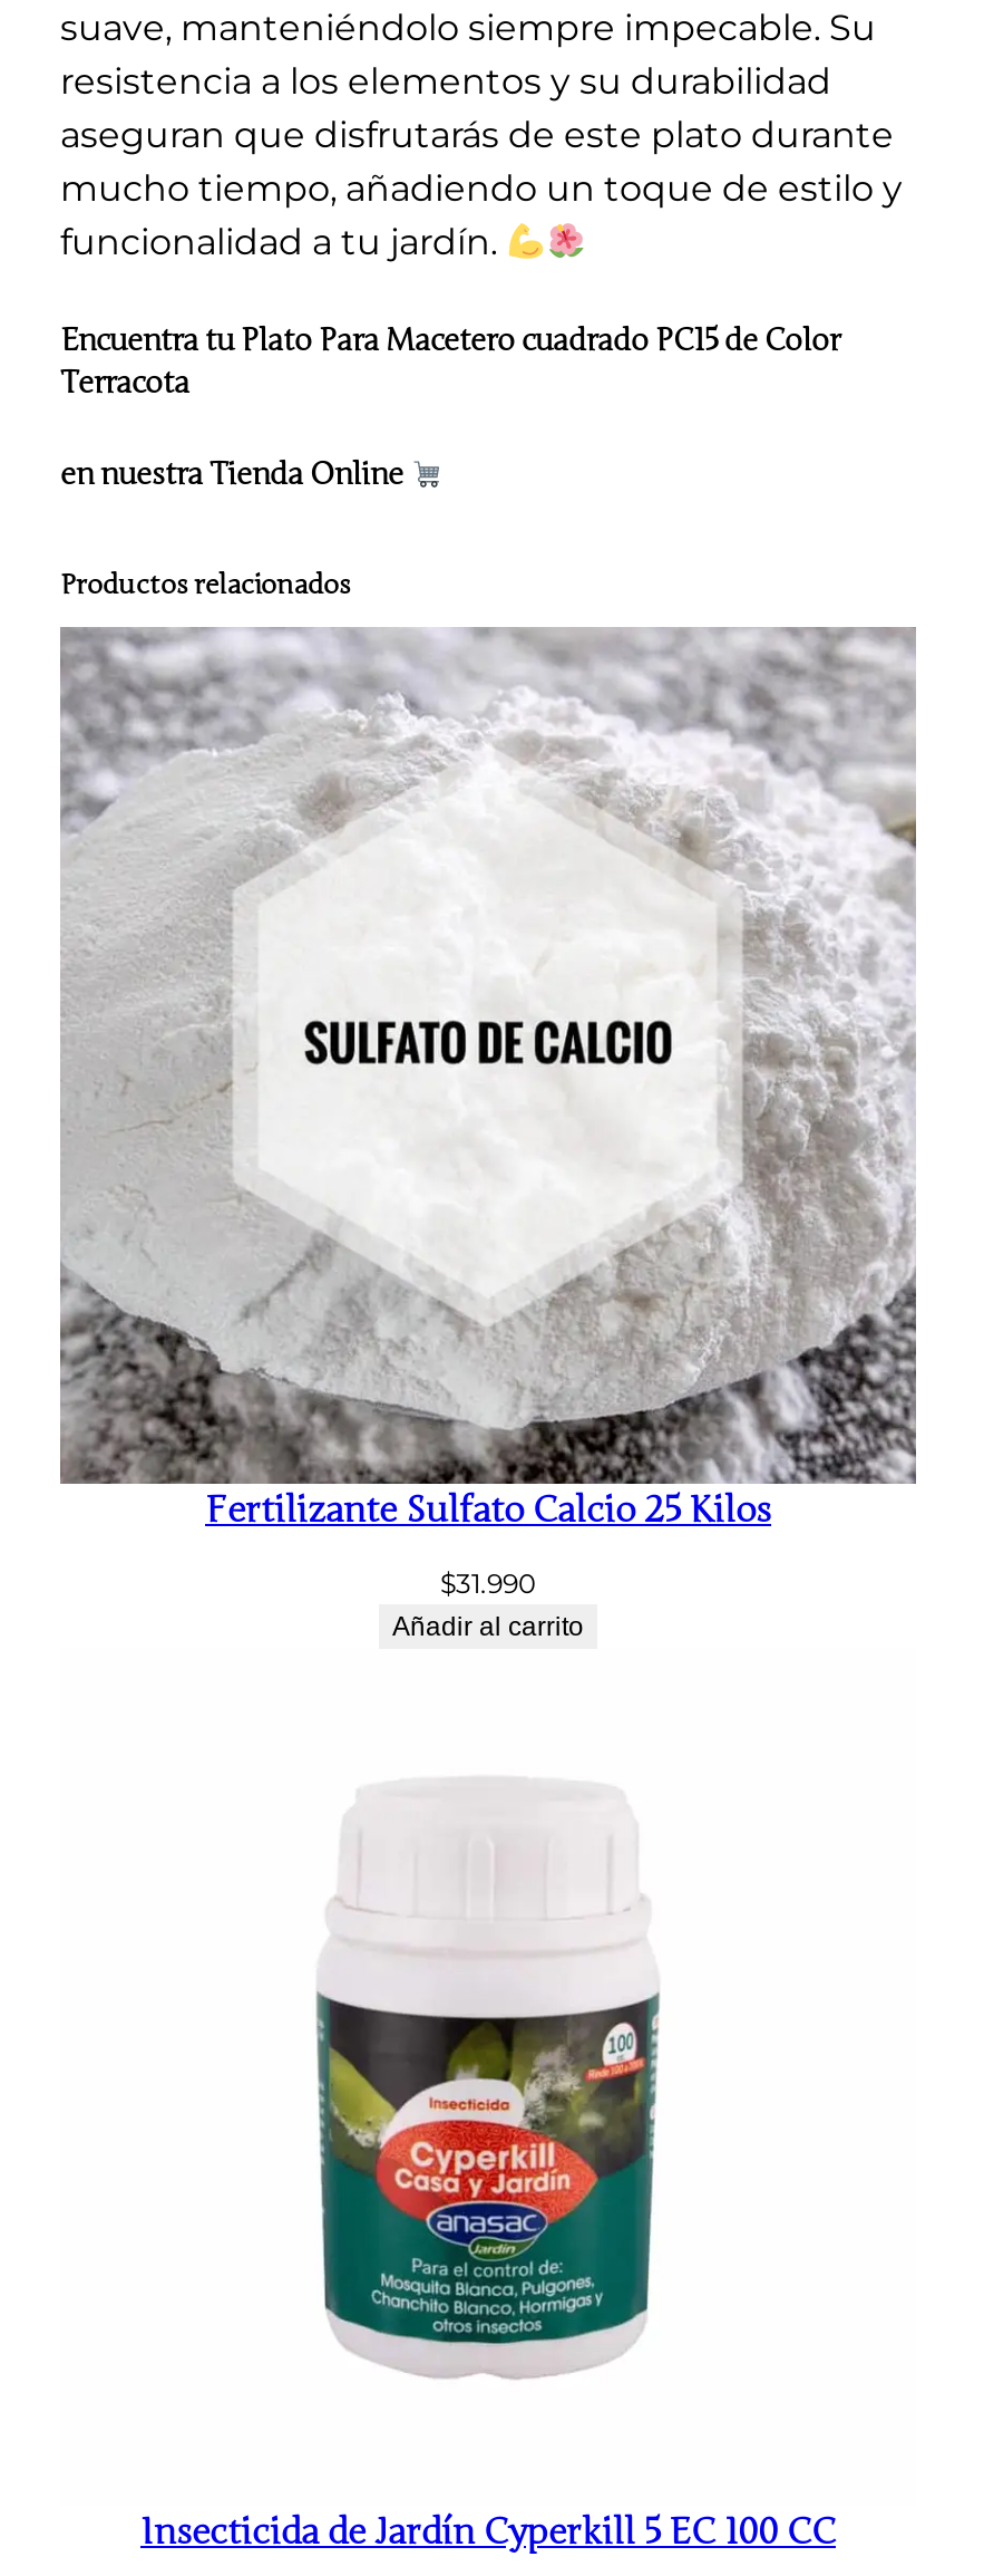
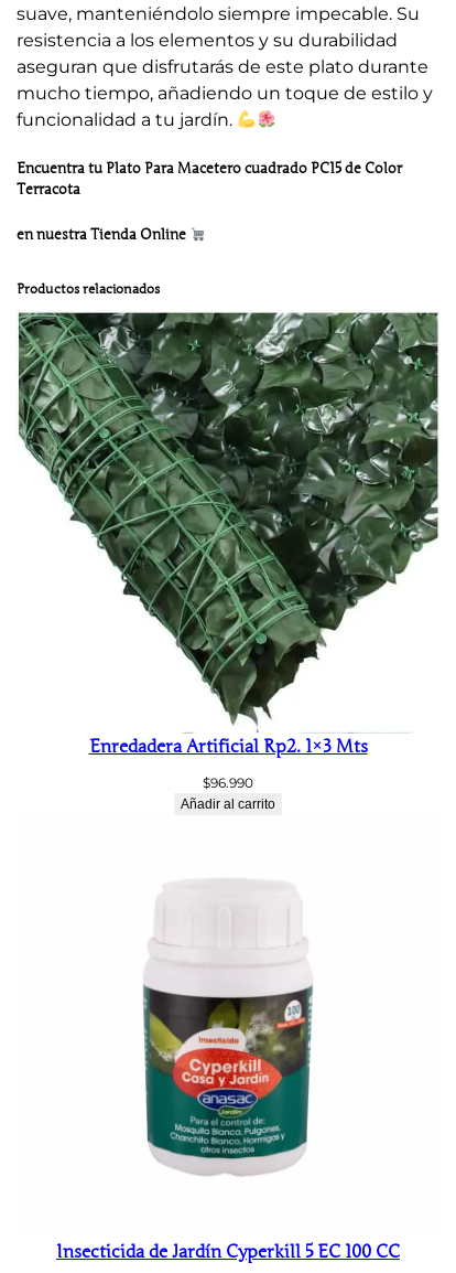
- [image]
- Fertilizante Sulfato Calcio 25 Kilos
+ [image]
+ Enredadera Artificial Rp2. 1×3 Mts

- $31.990
+ $96.990
